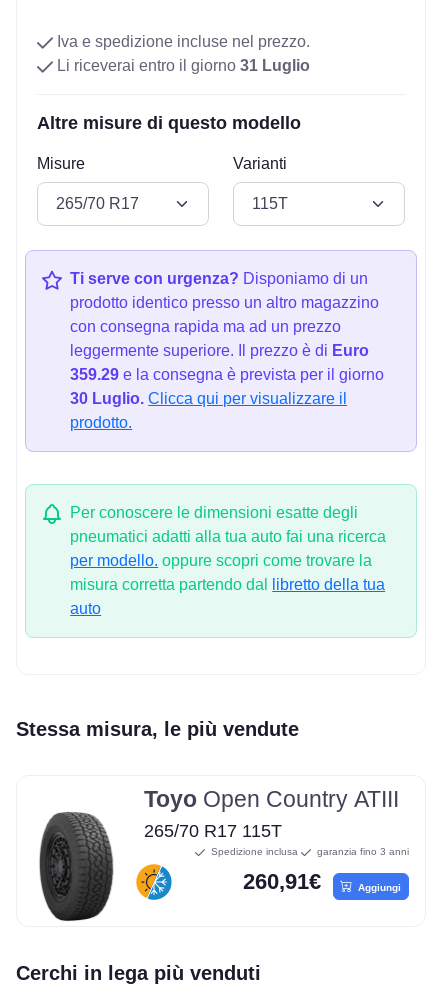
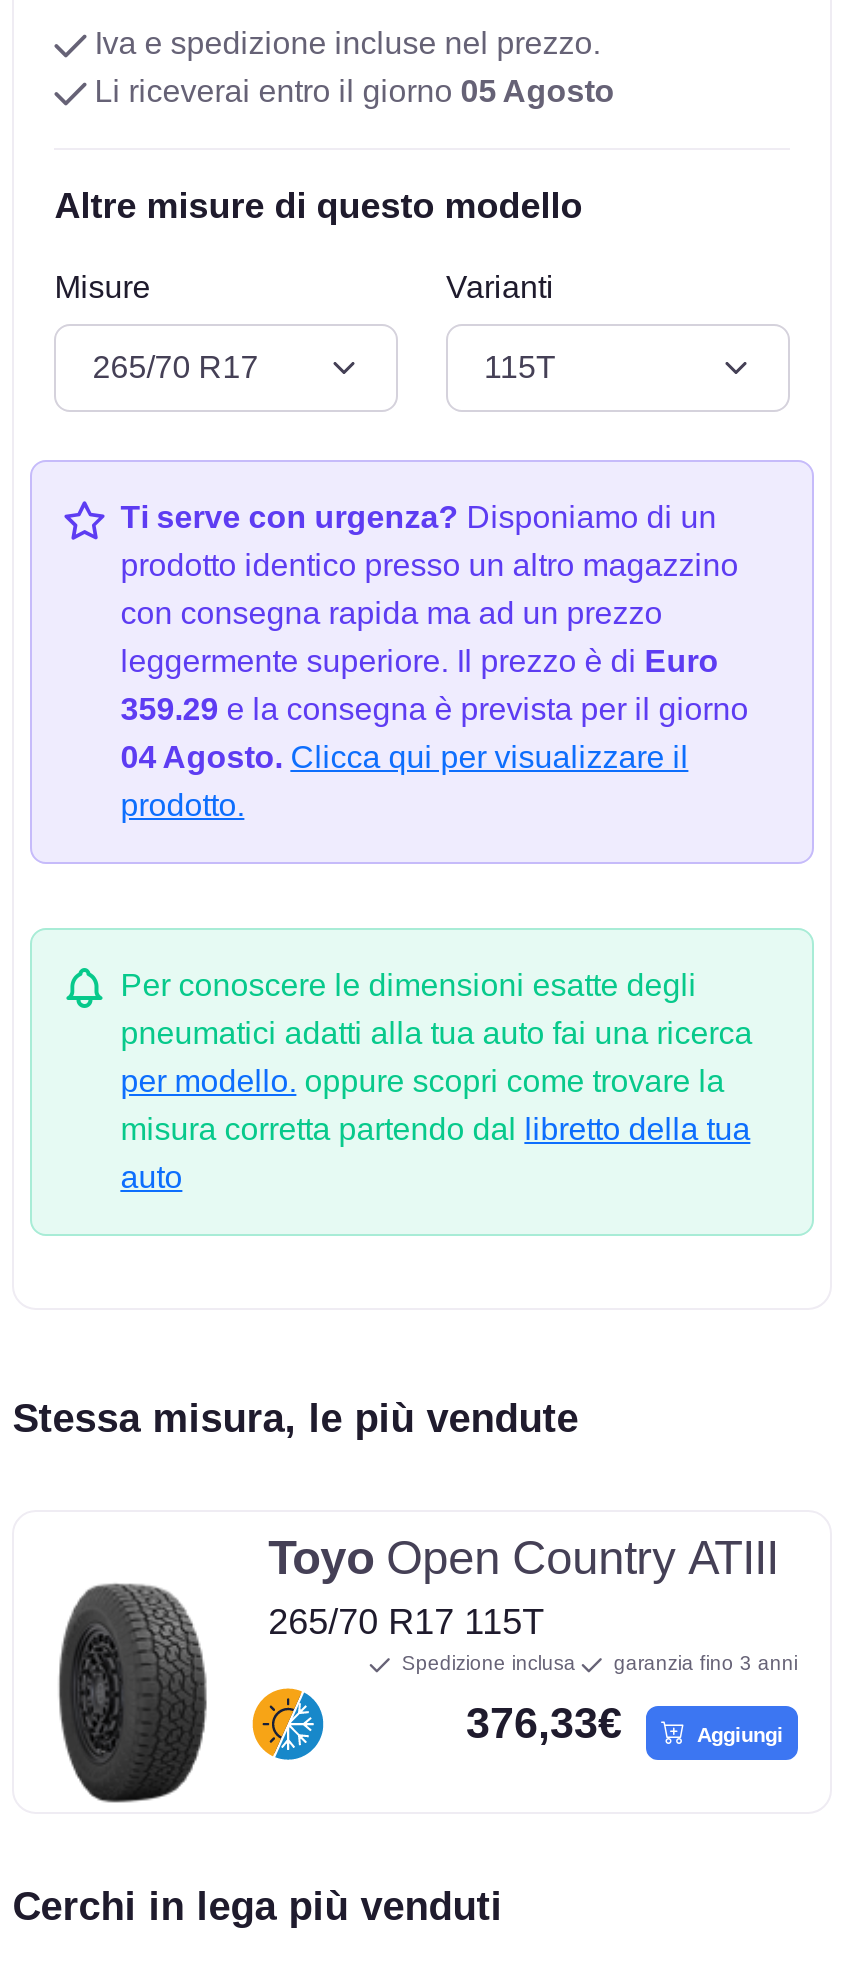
- Li riceverai entro il giorno 31 Luglio
+ Li riceverai entro il giorno 05 Agosto

- 30 Luglio. Clicca qui per visualizzare il
+ 04 Agosto. Clicca qui per visualizzare il

- 260,91€ Aggiungi
+ 376,33€ Aggiungi
